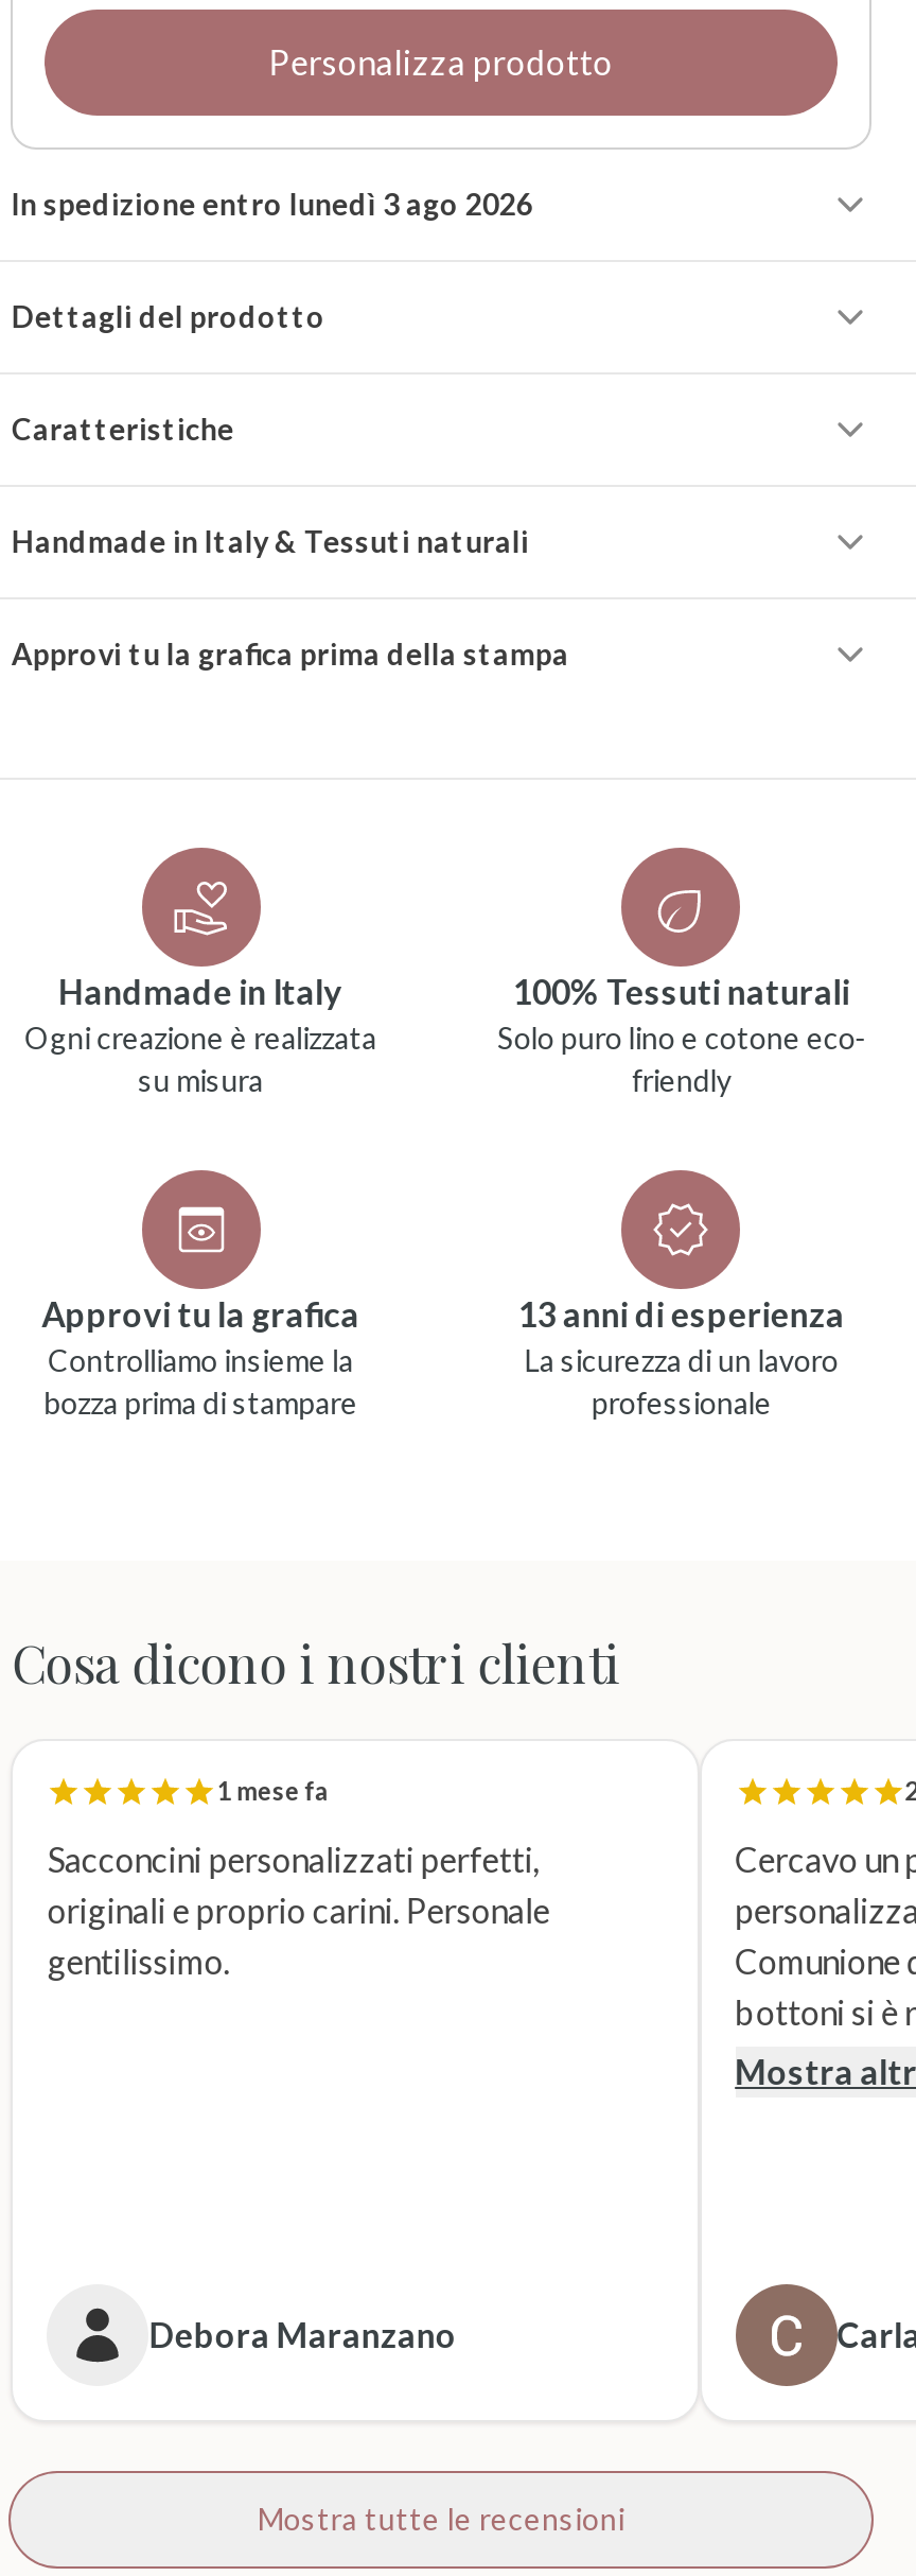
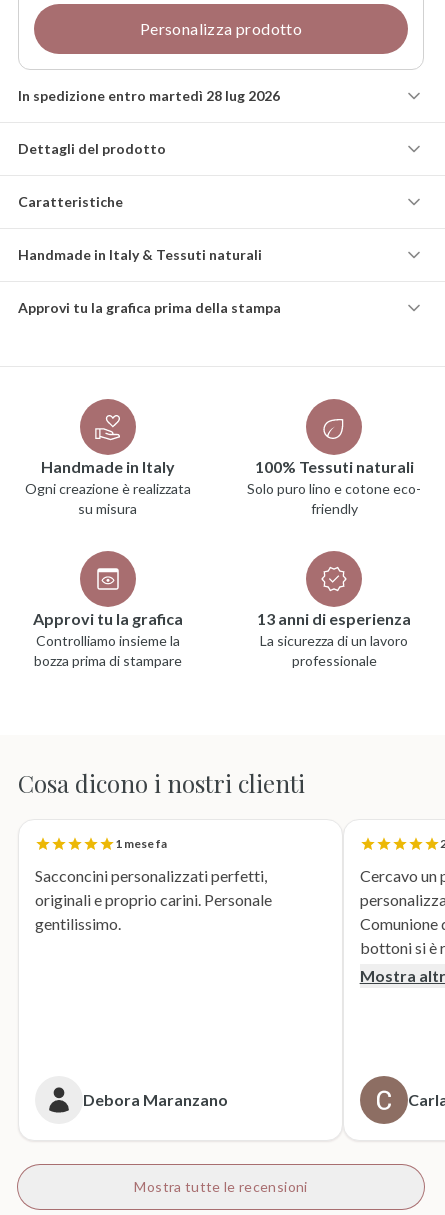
- In spedizione entro lunedì 3 ago 2026
+ In spedizione entro martedì 28 lug 2026
